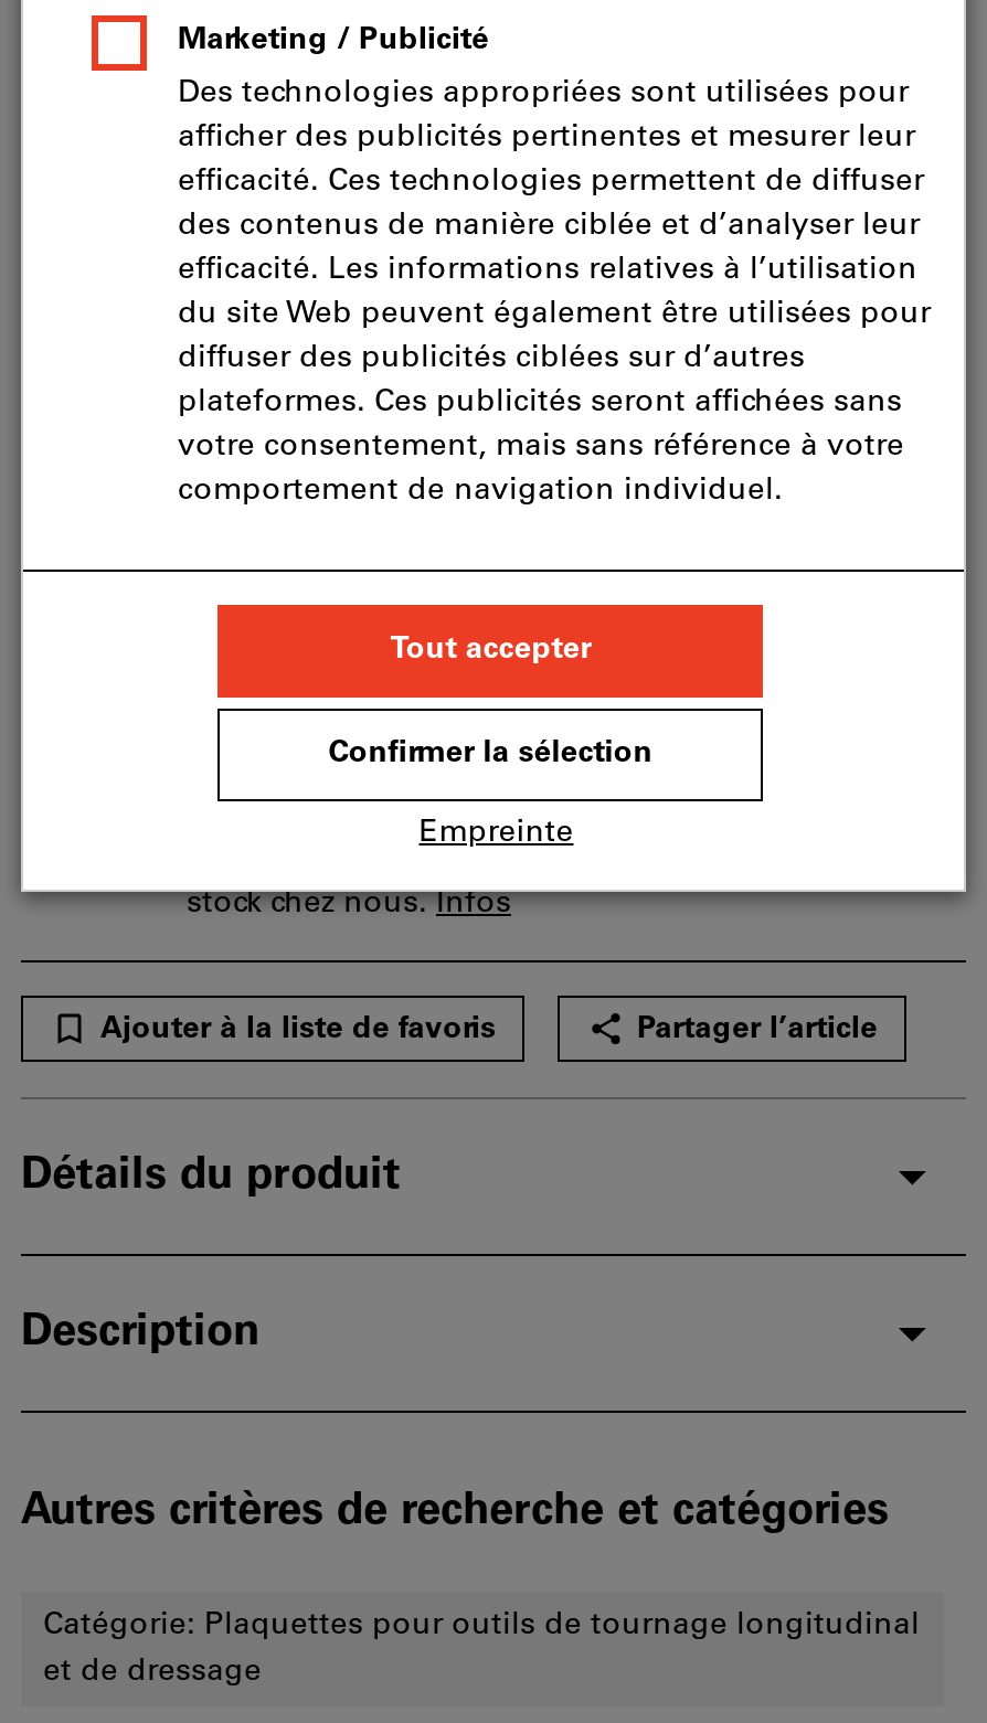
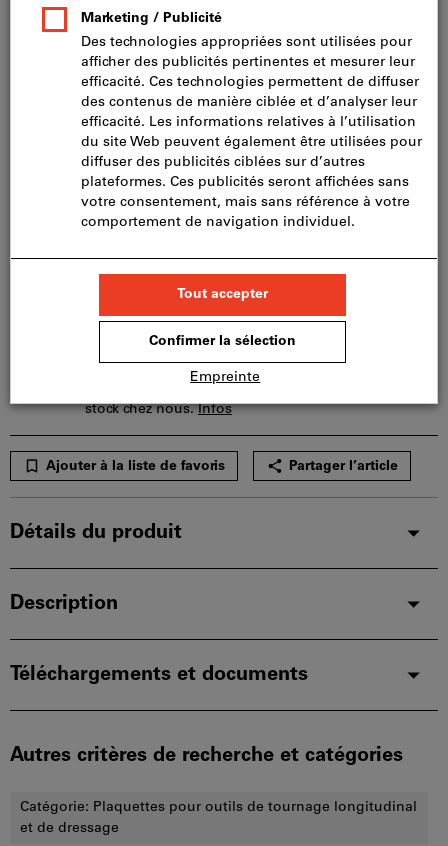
+ Téléchargements et documents
